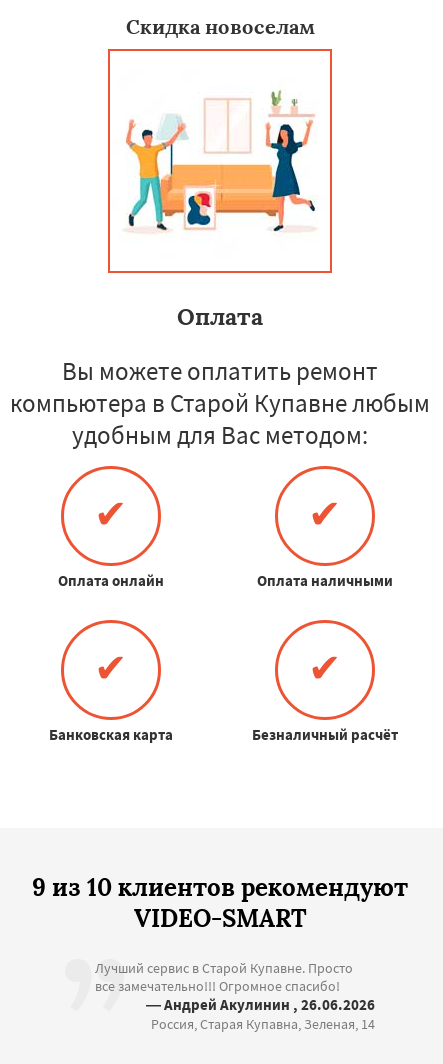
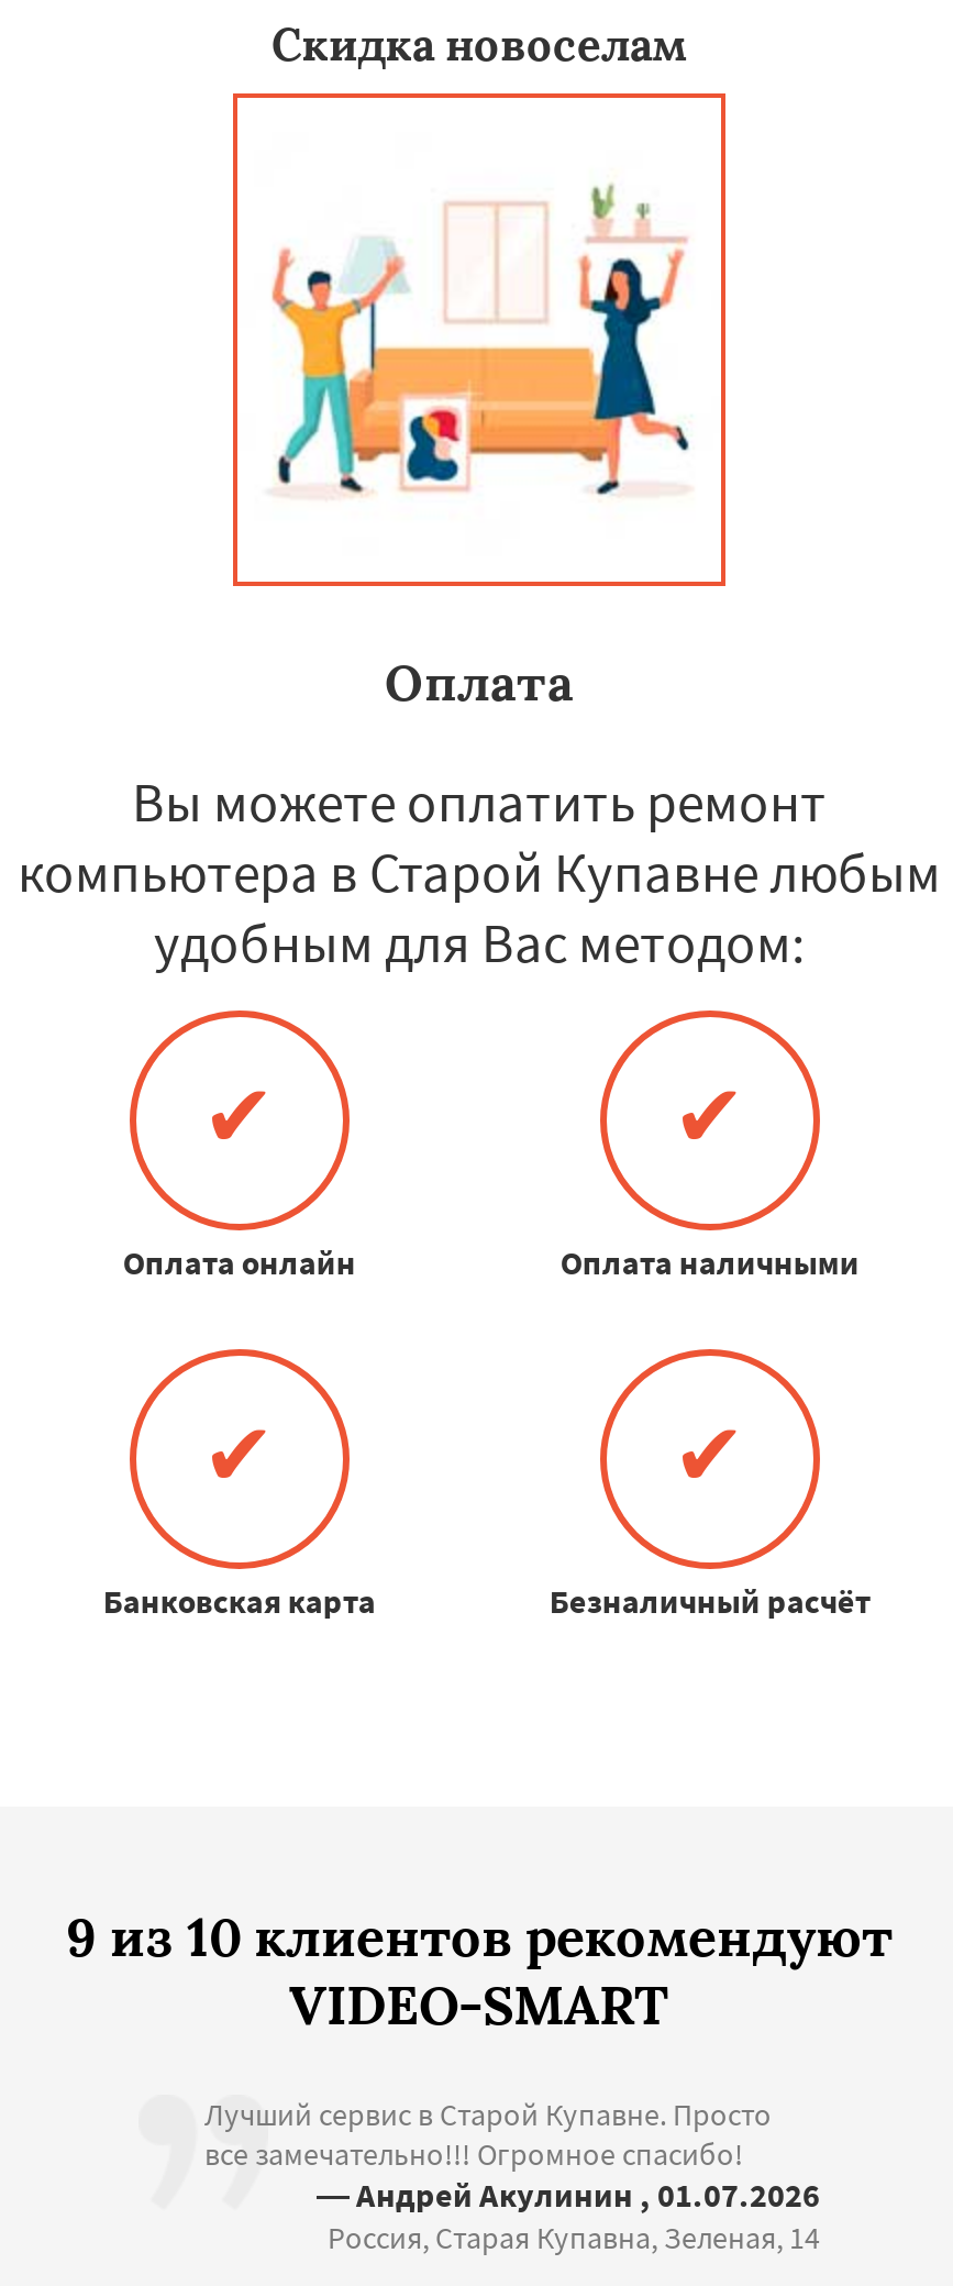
- — Андрей Акулинин , 26.06.2026
+ — Андрей Акулинин , 01.07.2026
